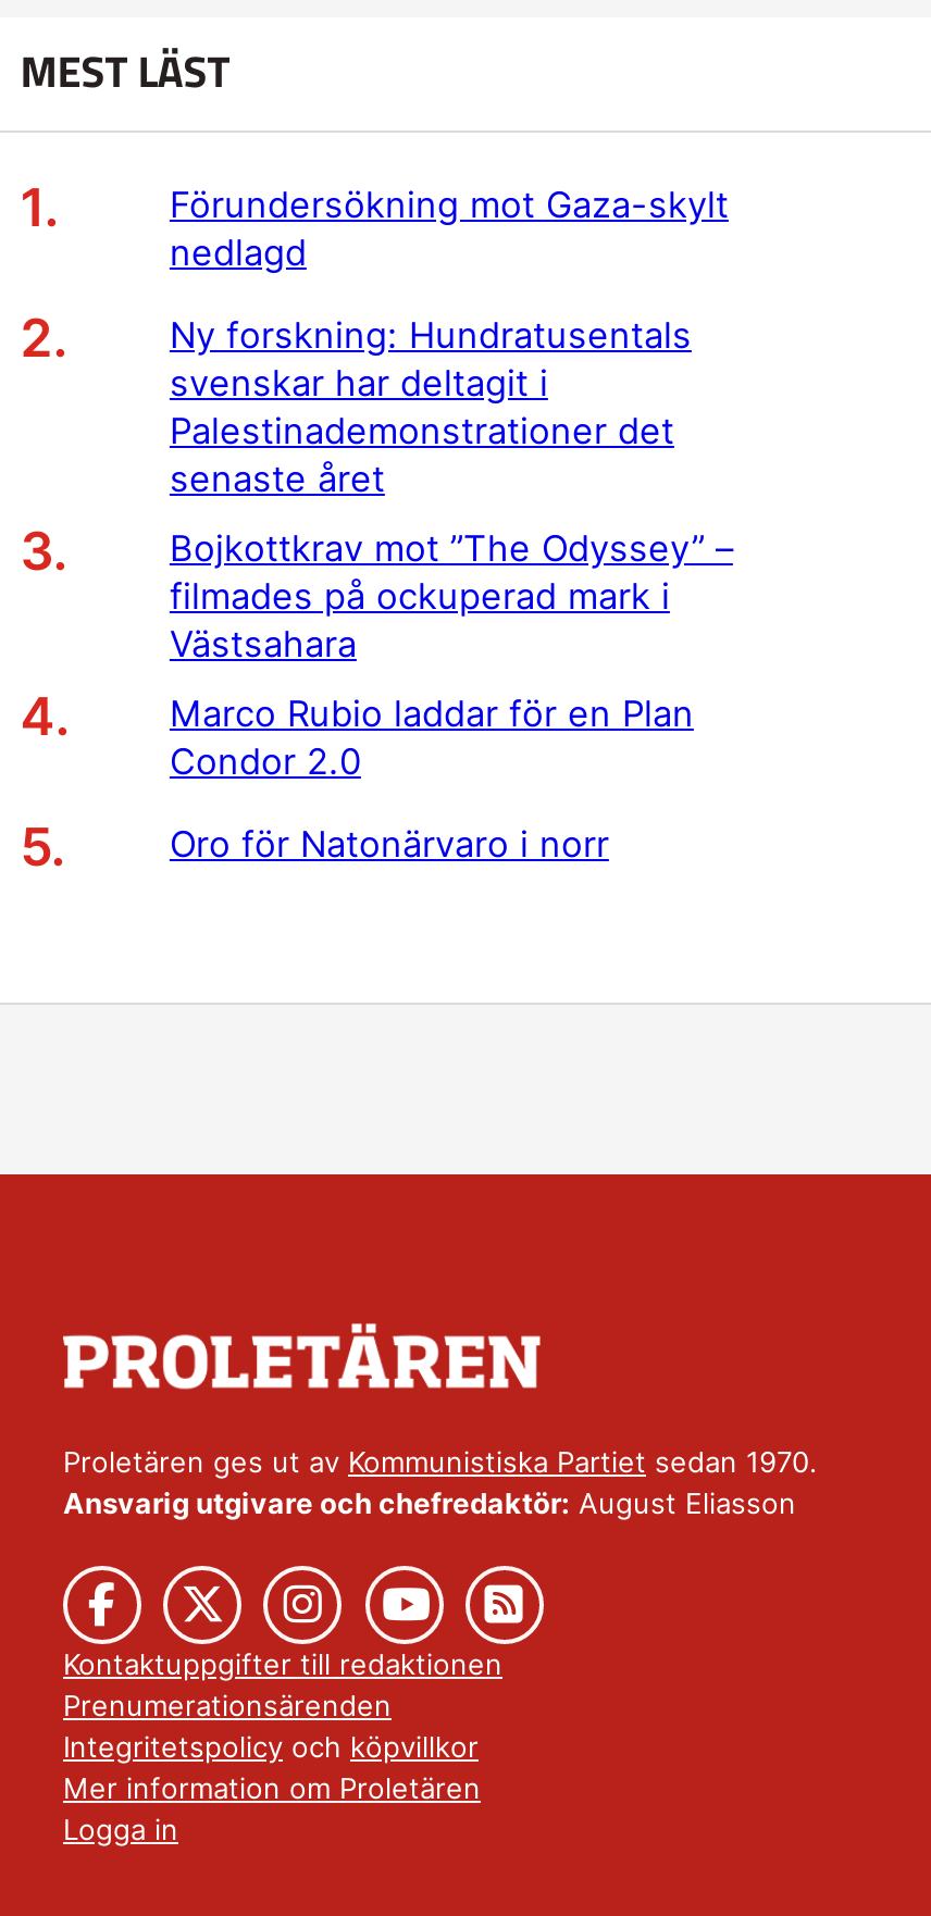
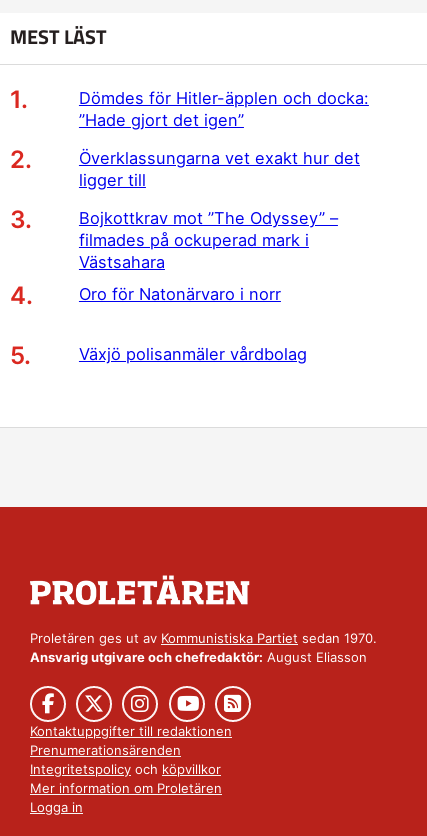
- Förundersökning mot Gaza-skylt
- nedlagd
+ Dömdes för Hitler-äpplen och docka:
+ ”Hade gjort det igen”

- Ny forskning: Hundratusentals
- svenskar har deltagit i
- Palestinademonstrationer det
- senaste året
+ Överklassungarna vet exakt hur det
+ ligger till

- Marco Rubio laddar för en Plan
- Condor 2.0

moved up: Oro för Natonärvaro i norr

+ Växjö polisanmäler vårdbolag
